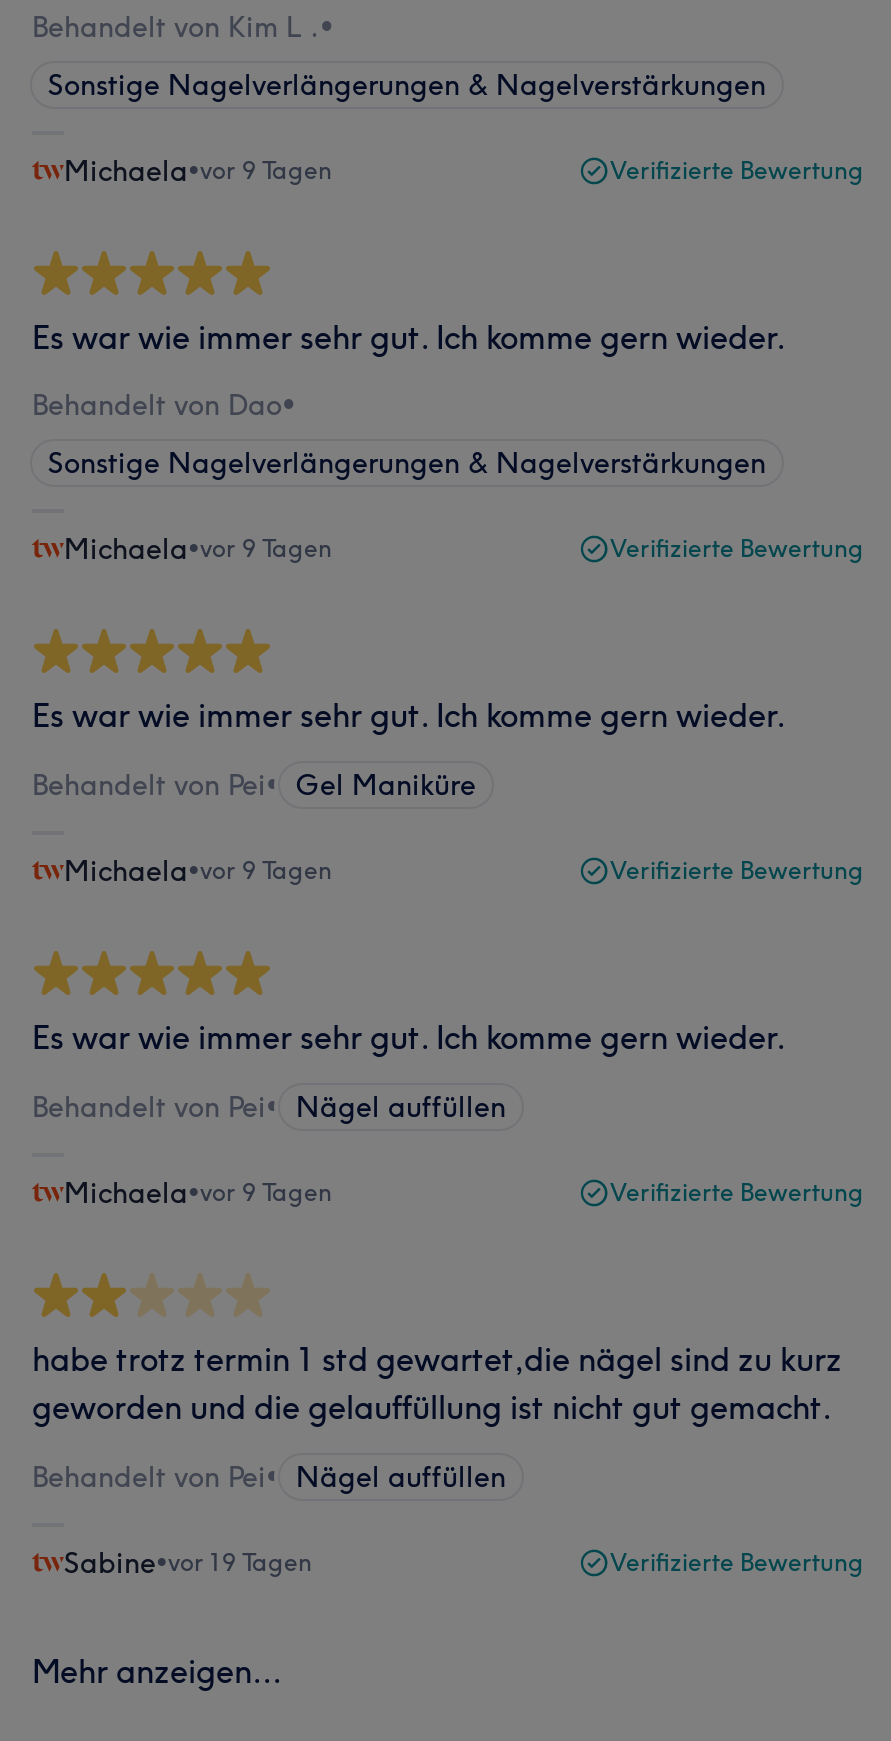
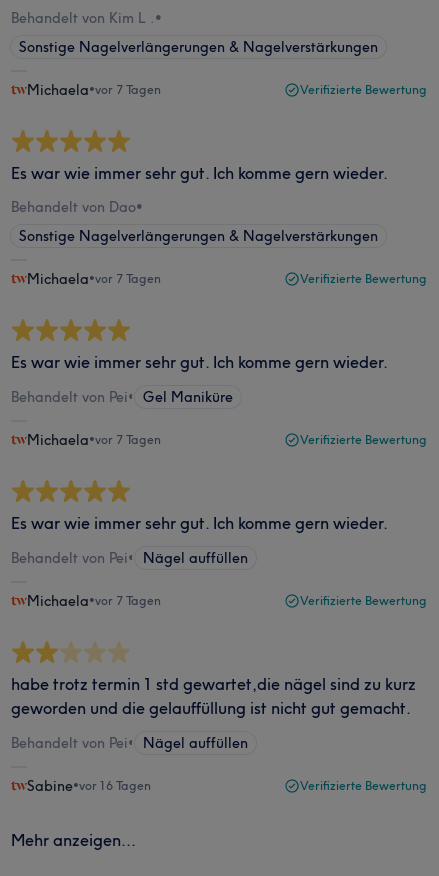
- Michaela•vor 9 Tagen
+ Michaela•vor 7 Tagen

- Michaela•vor 9 Tagen
+ Michaela•vor 7 Tagen

- Michaela•vor 9 Tagen
+ Michaela•vor 7 Tagen

- Michaela•vor 9 Tagen
+ Michaela•vor 7 Tagen

- Sabine•vor 19 Tagen
+ Sabine•vor 16 Tagen
